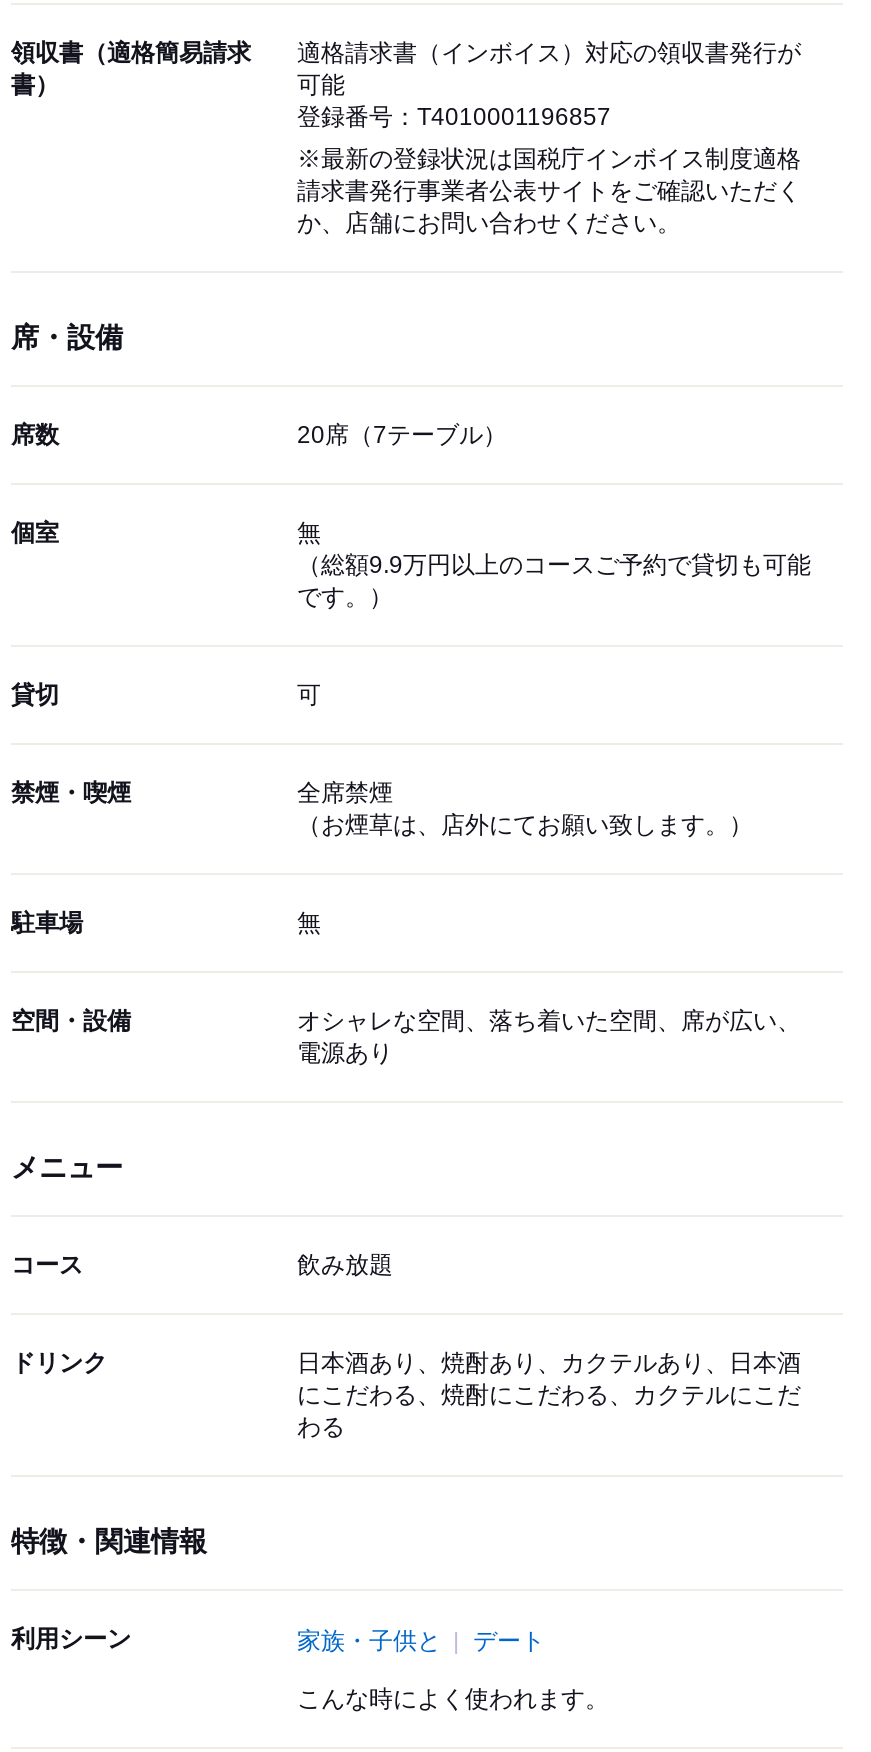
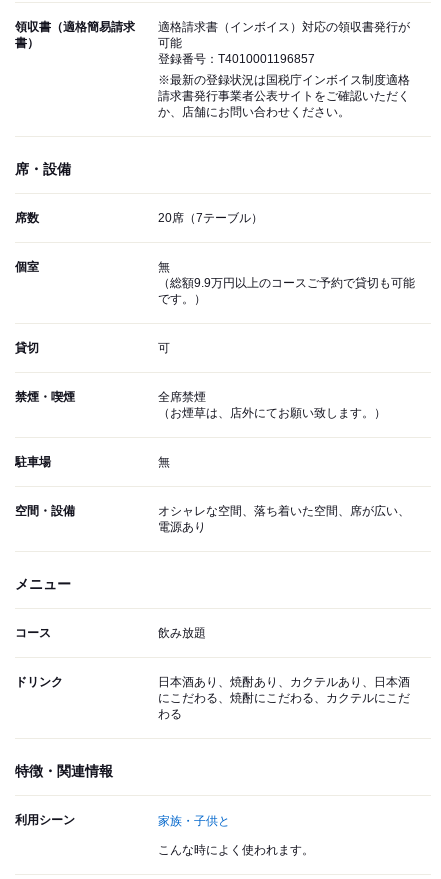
- デート
